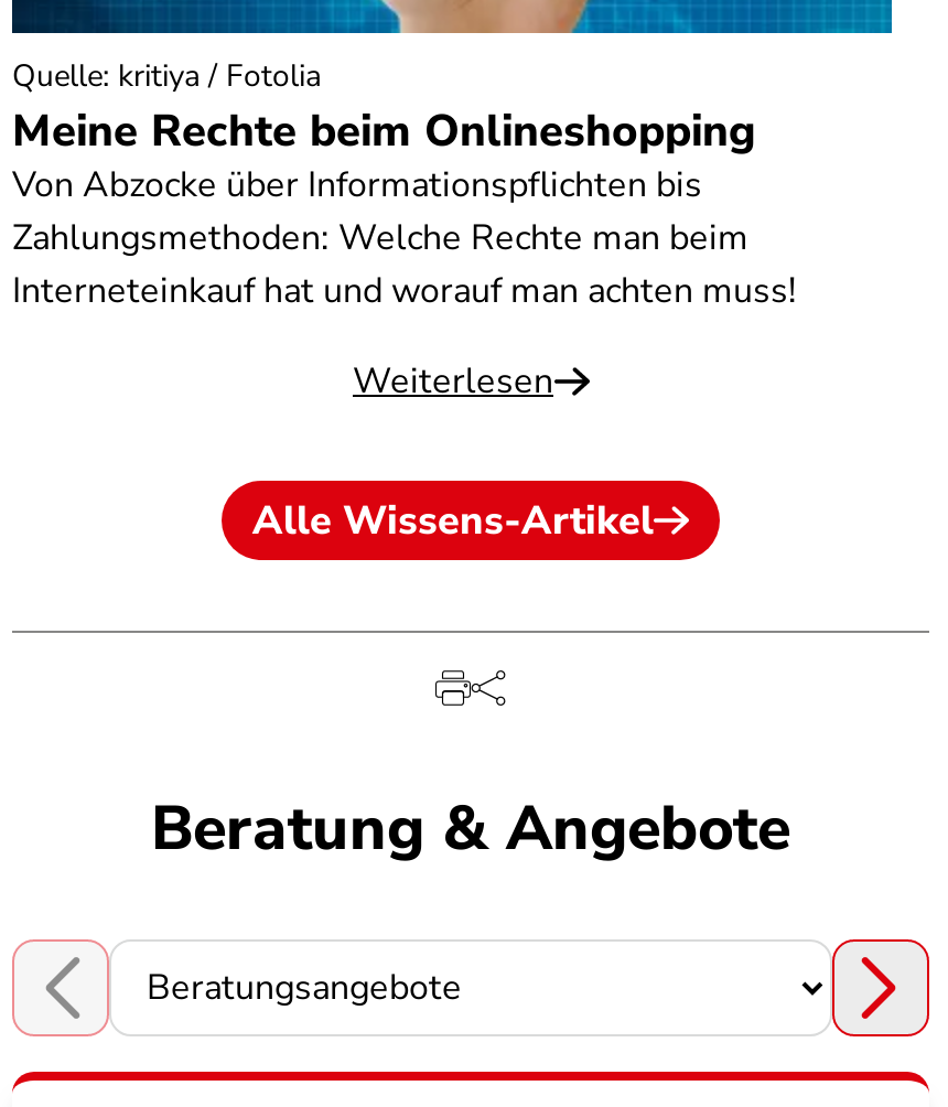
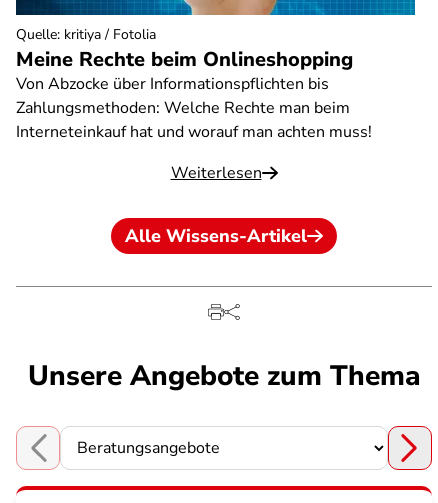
- Beratung & Angebote
+ Unsere Angebote zum Thema
